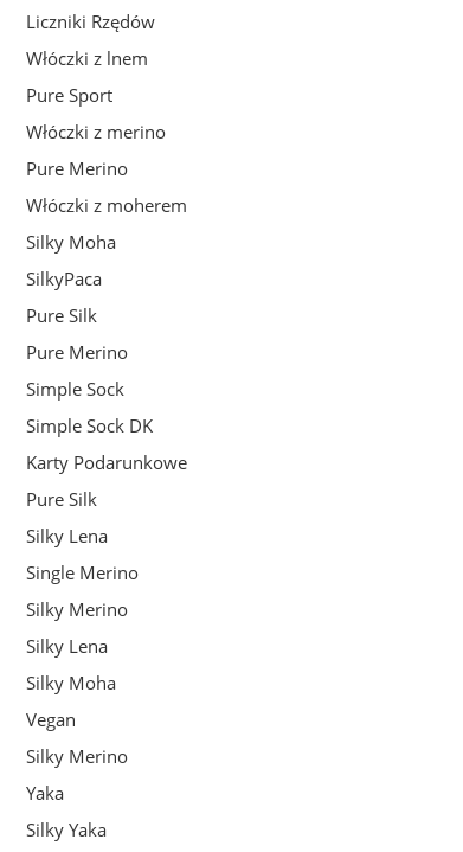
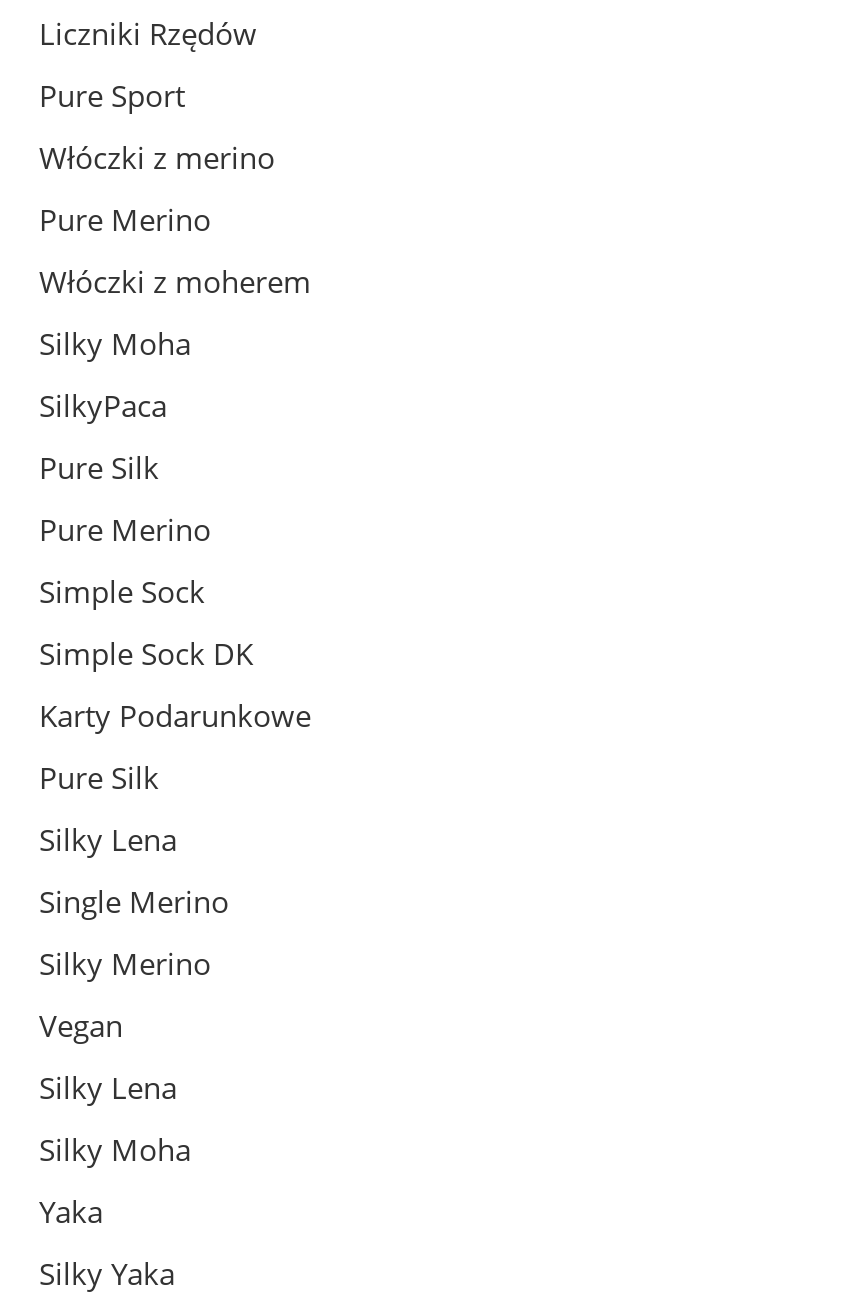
- Włóczki z lnem

+ Vegan

- Vegan
- Silky Merino
